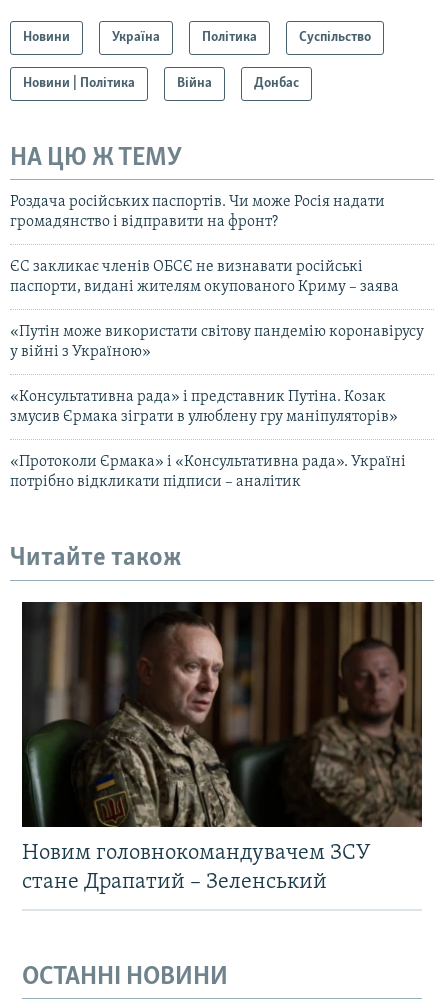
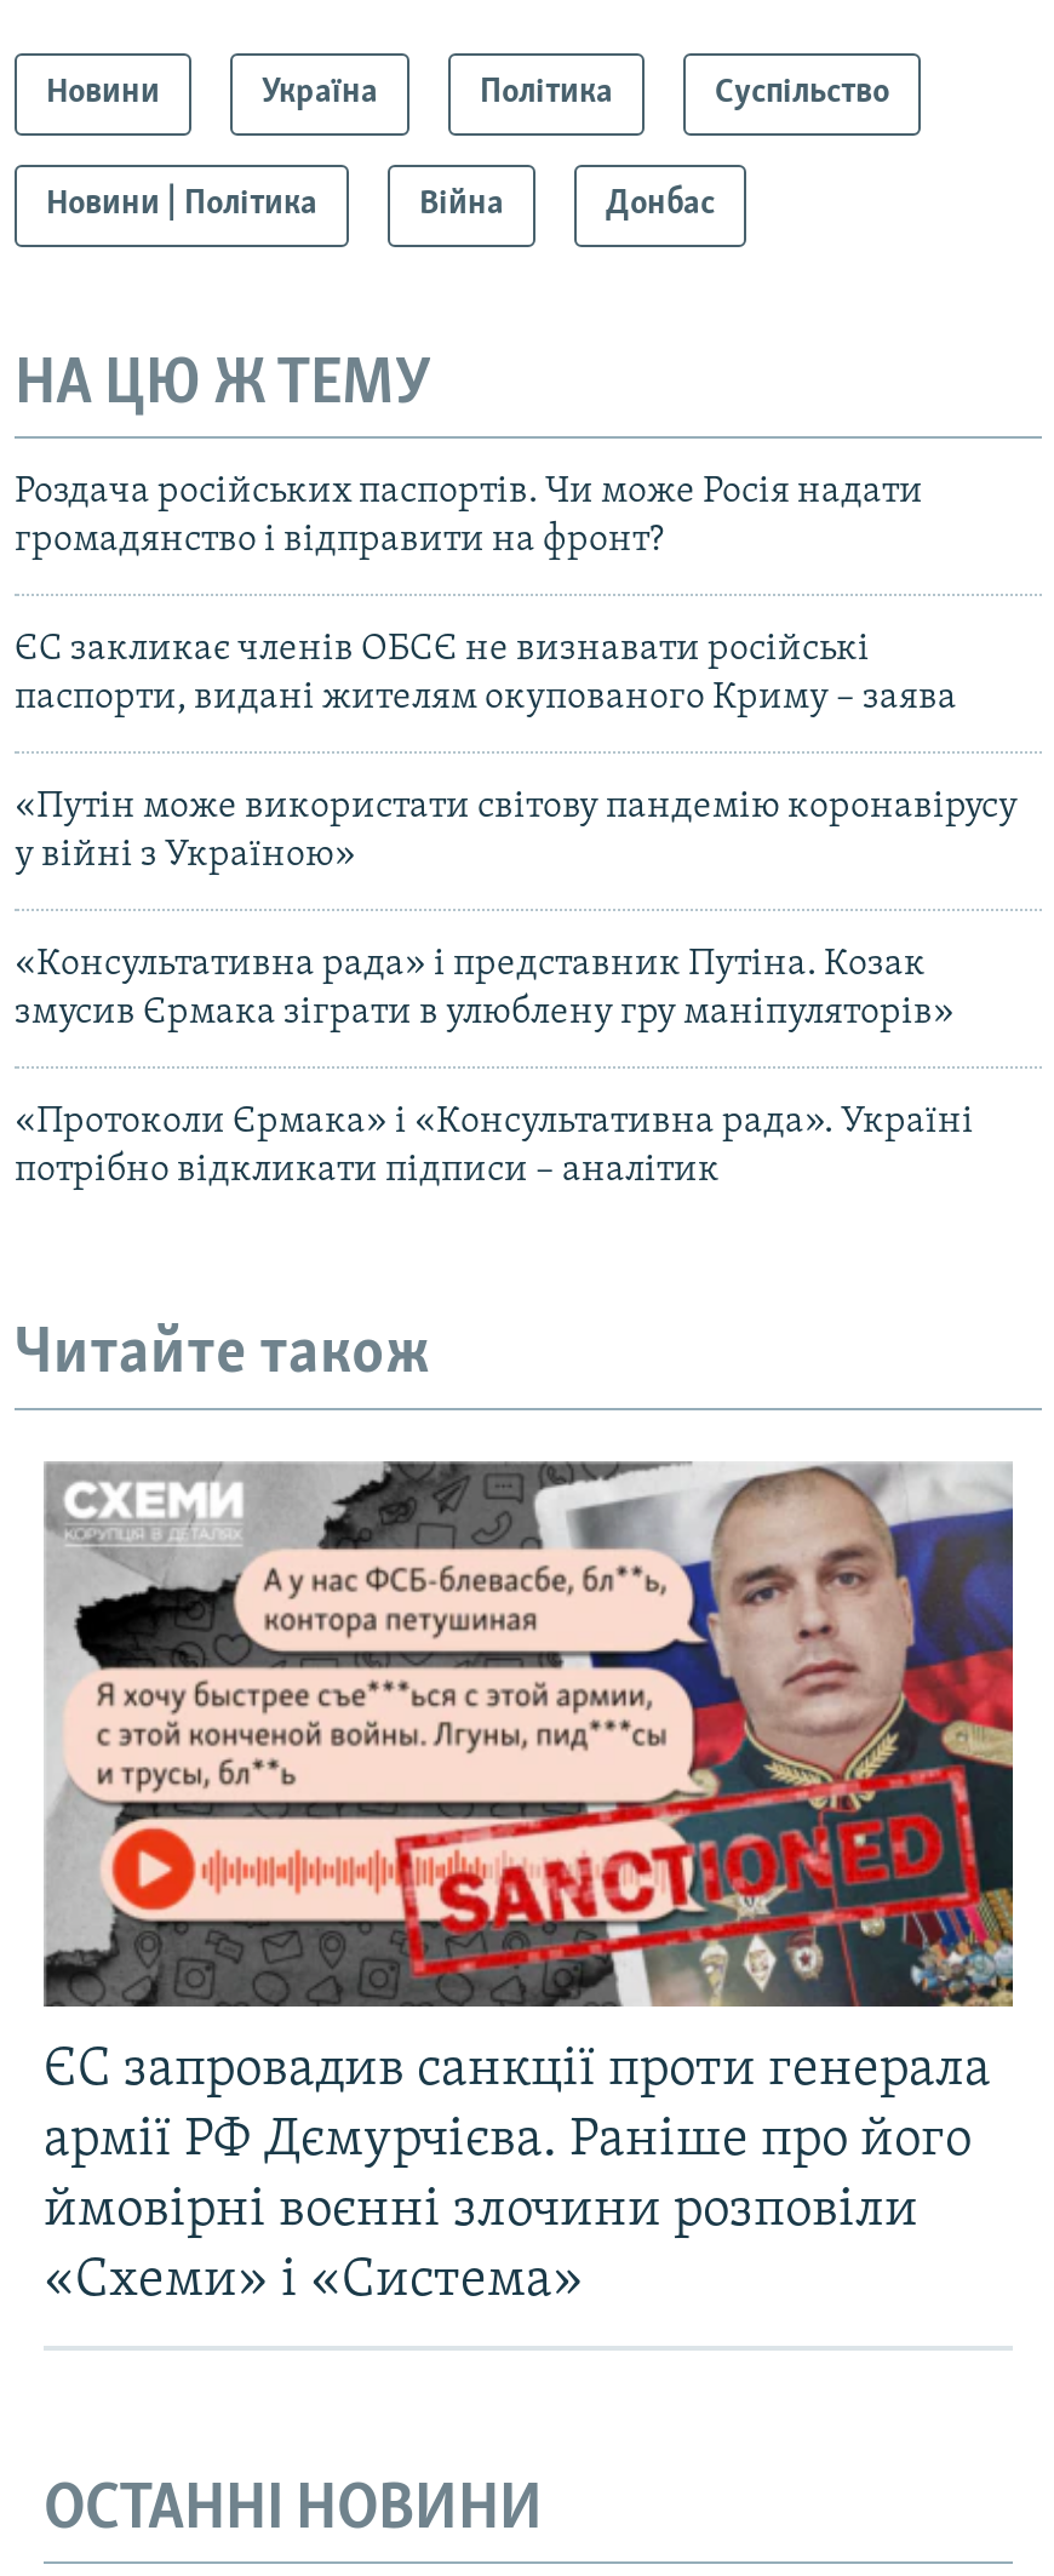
- [image]
+ [image]

- Новим головнокомандувачем ЗСУ
- стане Драпатий – Зеленський
+ ЄС запровадив санкції проти генерала
+ армії РФ Дємурчієва. Раніше про його
+ ймовірні воєнні злочини розповіли
+ «Схеми» і «Система»
